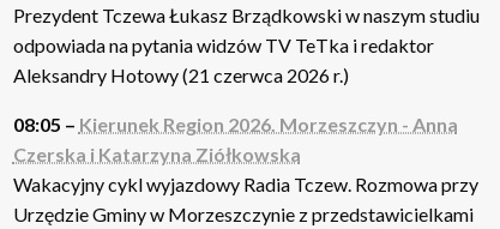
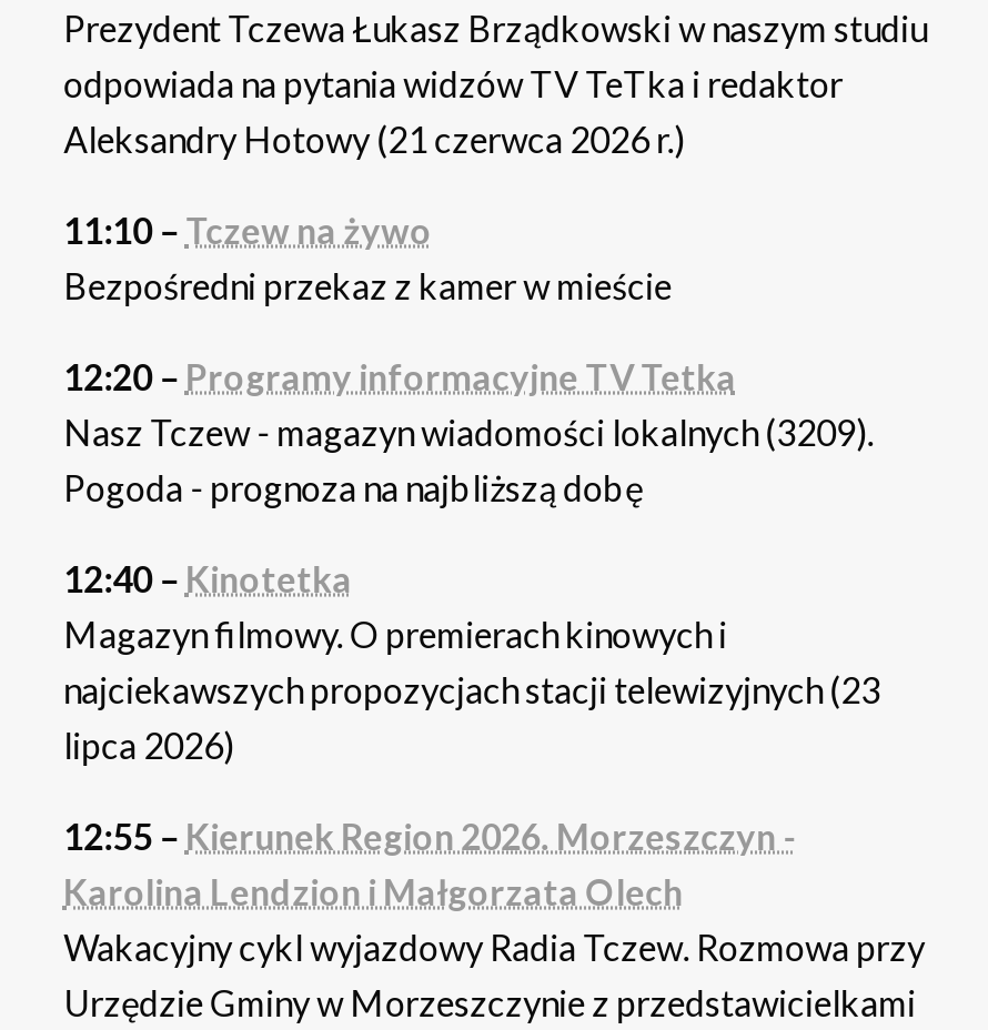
- 08:05 – Kierunek Region 2026. Morzeszczyn - Anna
- Czerska i Katarzyna Ziółkowska
+ 11:10 – Tczew na żywo
+ Bezpośredni przekaz z kamer w mieście
+ 12:20 – Programy informacyjne TV Tetka
+ Nasz Tczew - magazyn wiadomości lokalnych (3209).
+ Pogoda - prognoza na najbliższą dobę
+ 12:40 – Kinotetka
+ Magazyn filmowy. O premierach kinowych i
+ najciekawszych propozycjach stacji telewizyjnych (23
+ lipca 2026)
+ 12:55 – Kierunek Region 2026. Morzeszczyn -
+ Karolina Lendzion i Małgorzata Olech
